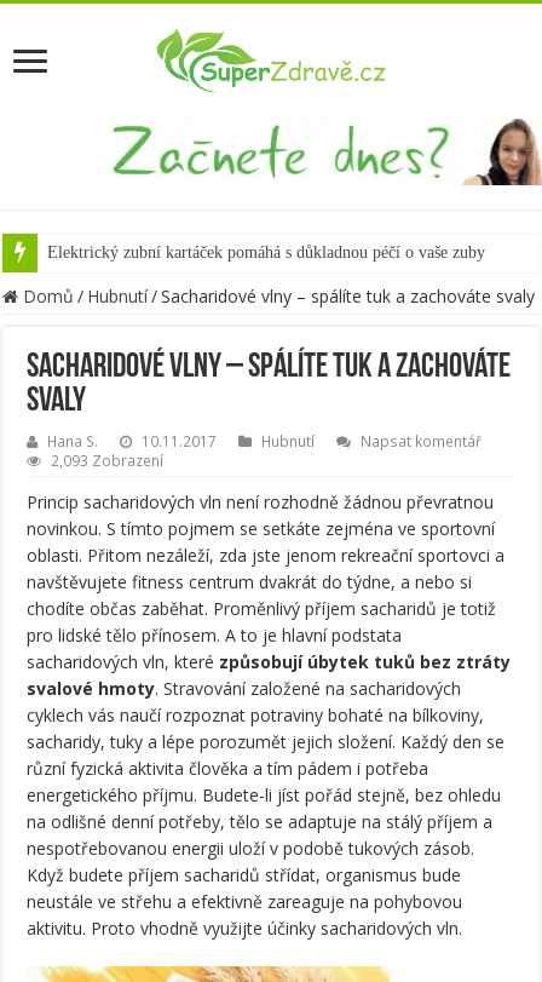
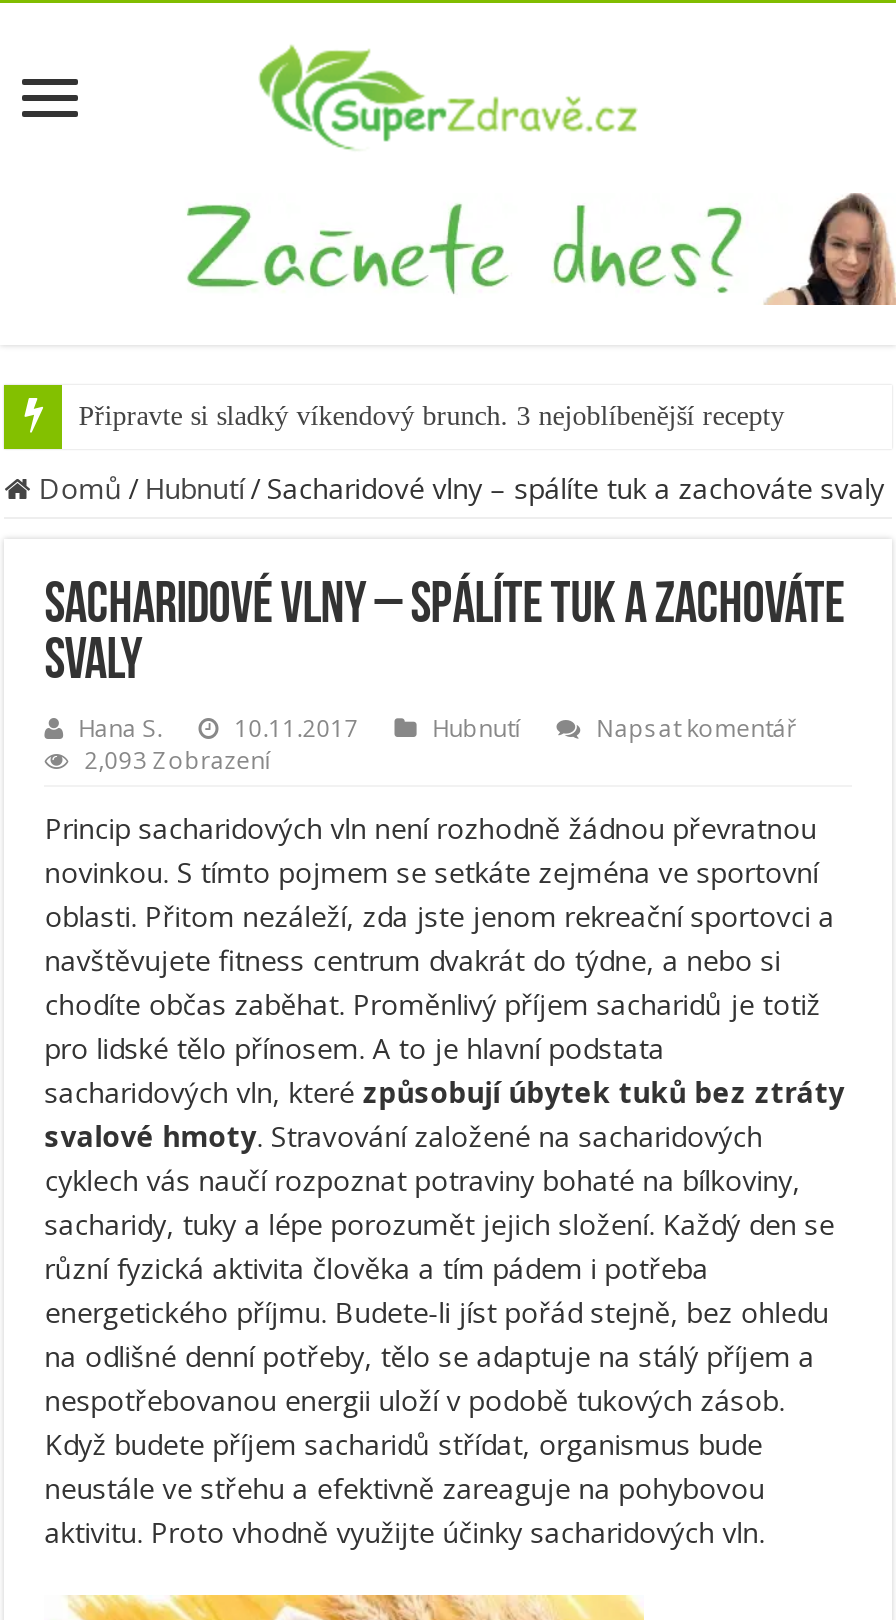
- Elektrický zubní kartáček pomáhá s důkladnou péčí o vaše zuby
+ Připravte si sladký víkendový brunch. 3 nejoblíbenější recepty
